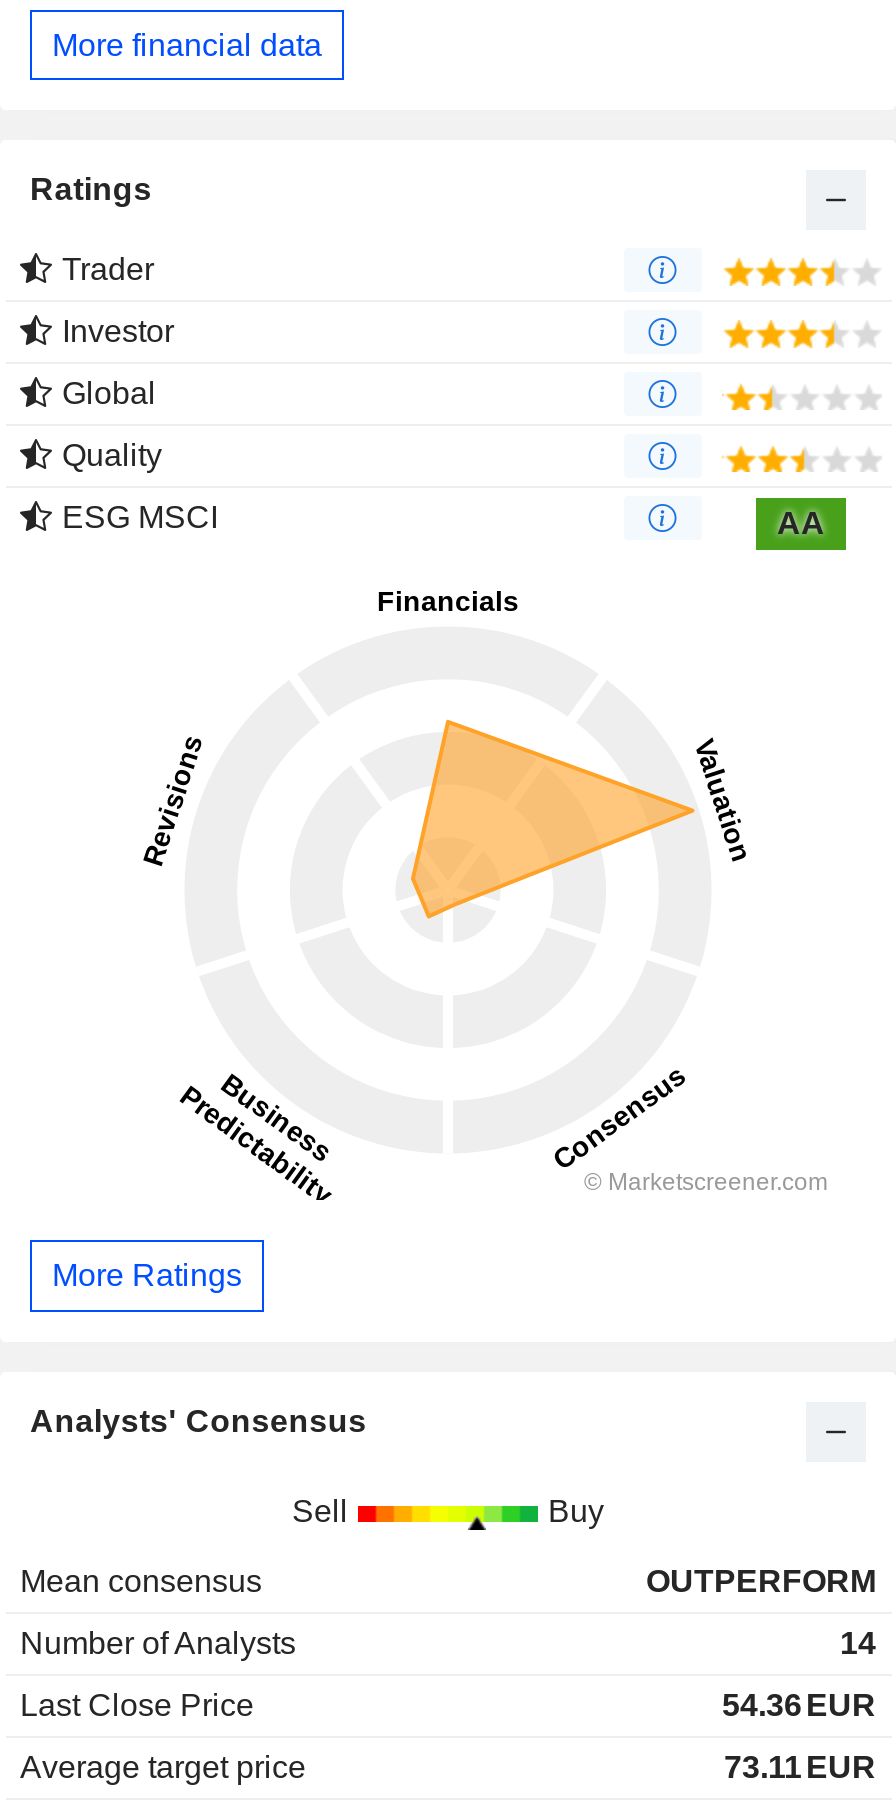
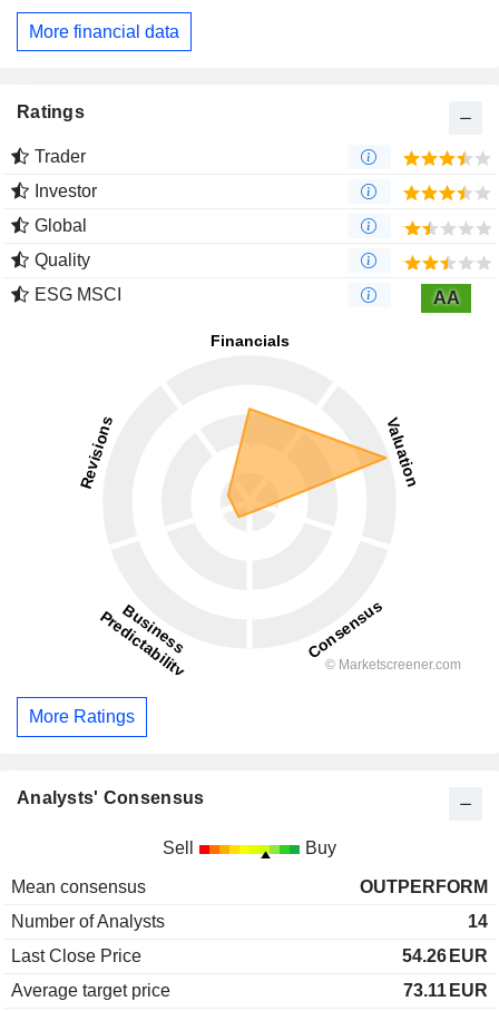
- 54.36 EUR
+ 54.26 EUR
